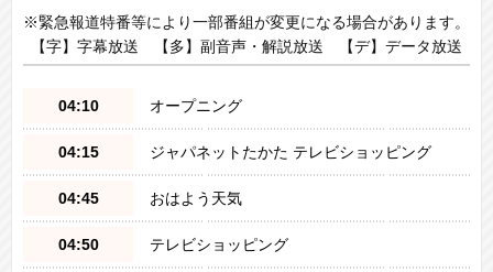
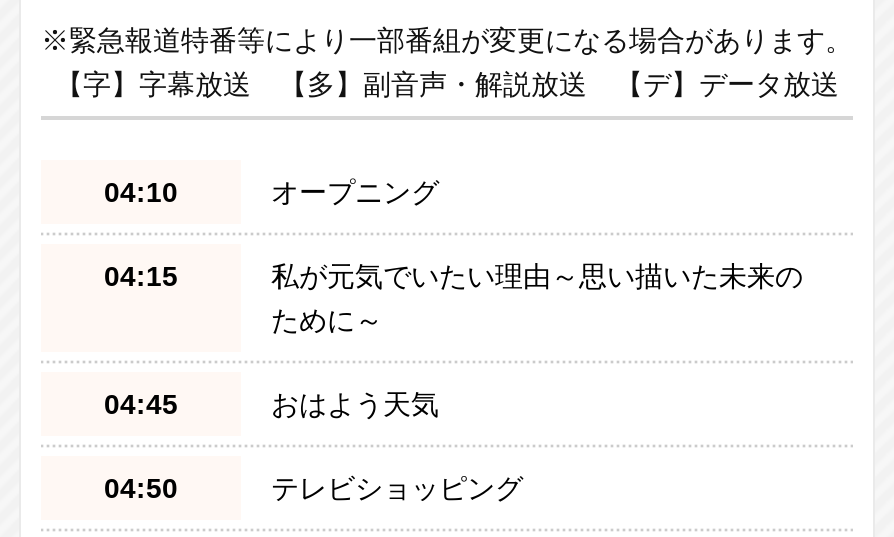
- ジャパネットたかた テレビショッピング
+ 私が元気でいたい理由～思い描いた未来の
+ ために～
